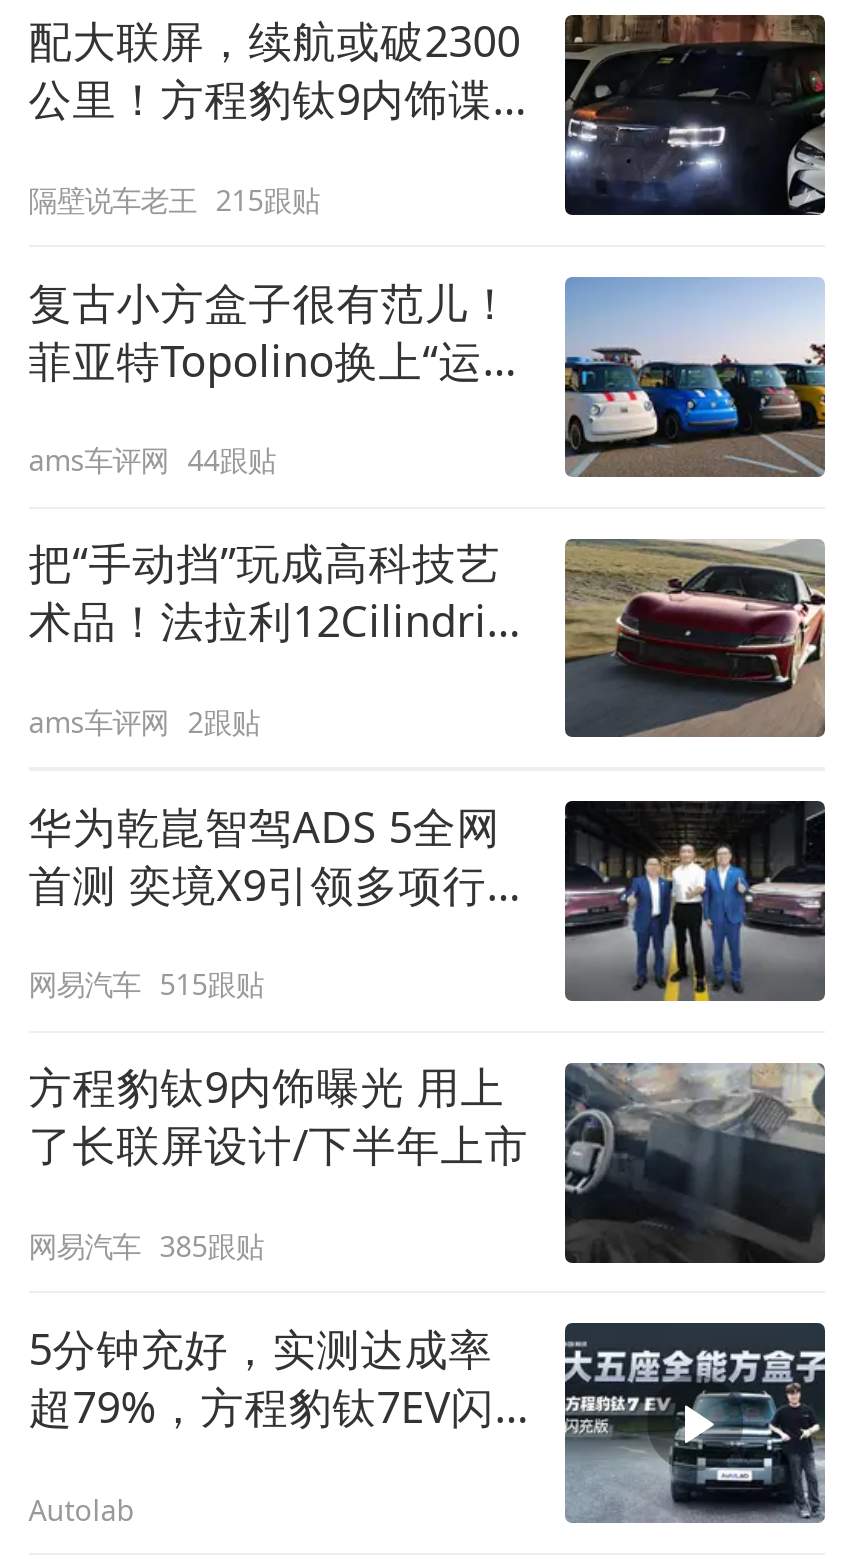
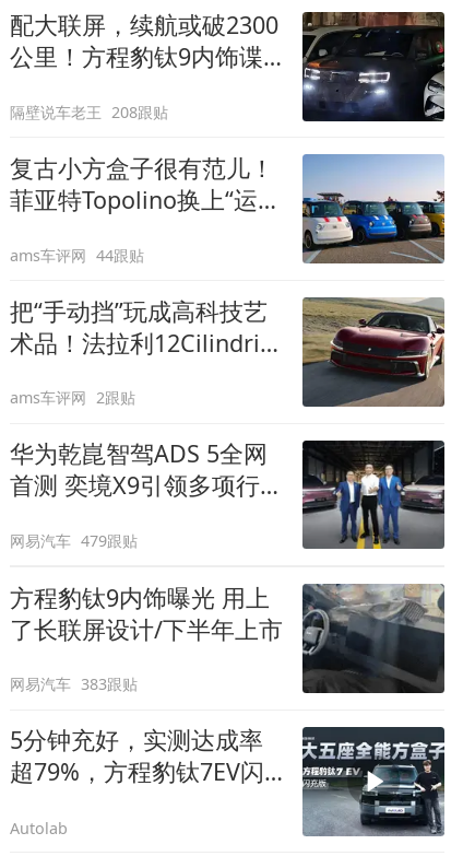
- 隔壁说车老王 215跟贴
+ 隔壁说车老王 208跟贴

- 网易汽车 515跟贴
+ 网易汽车 479跟贴

- 网易汽车 385跟贴
+ 网易汽车 383跟贴
